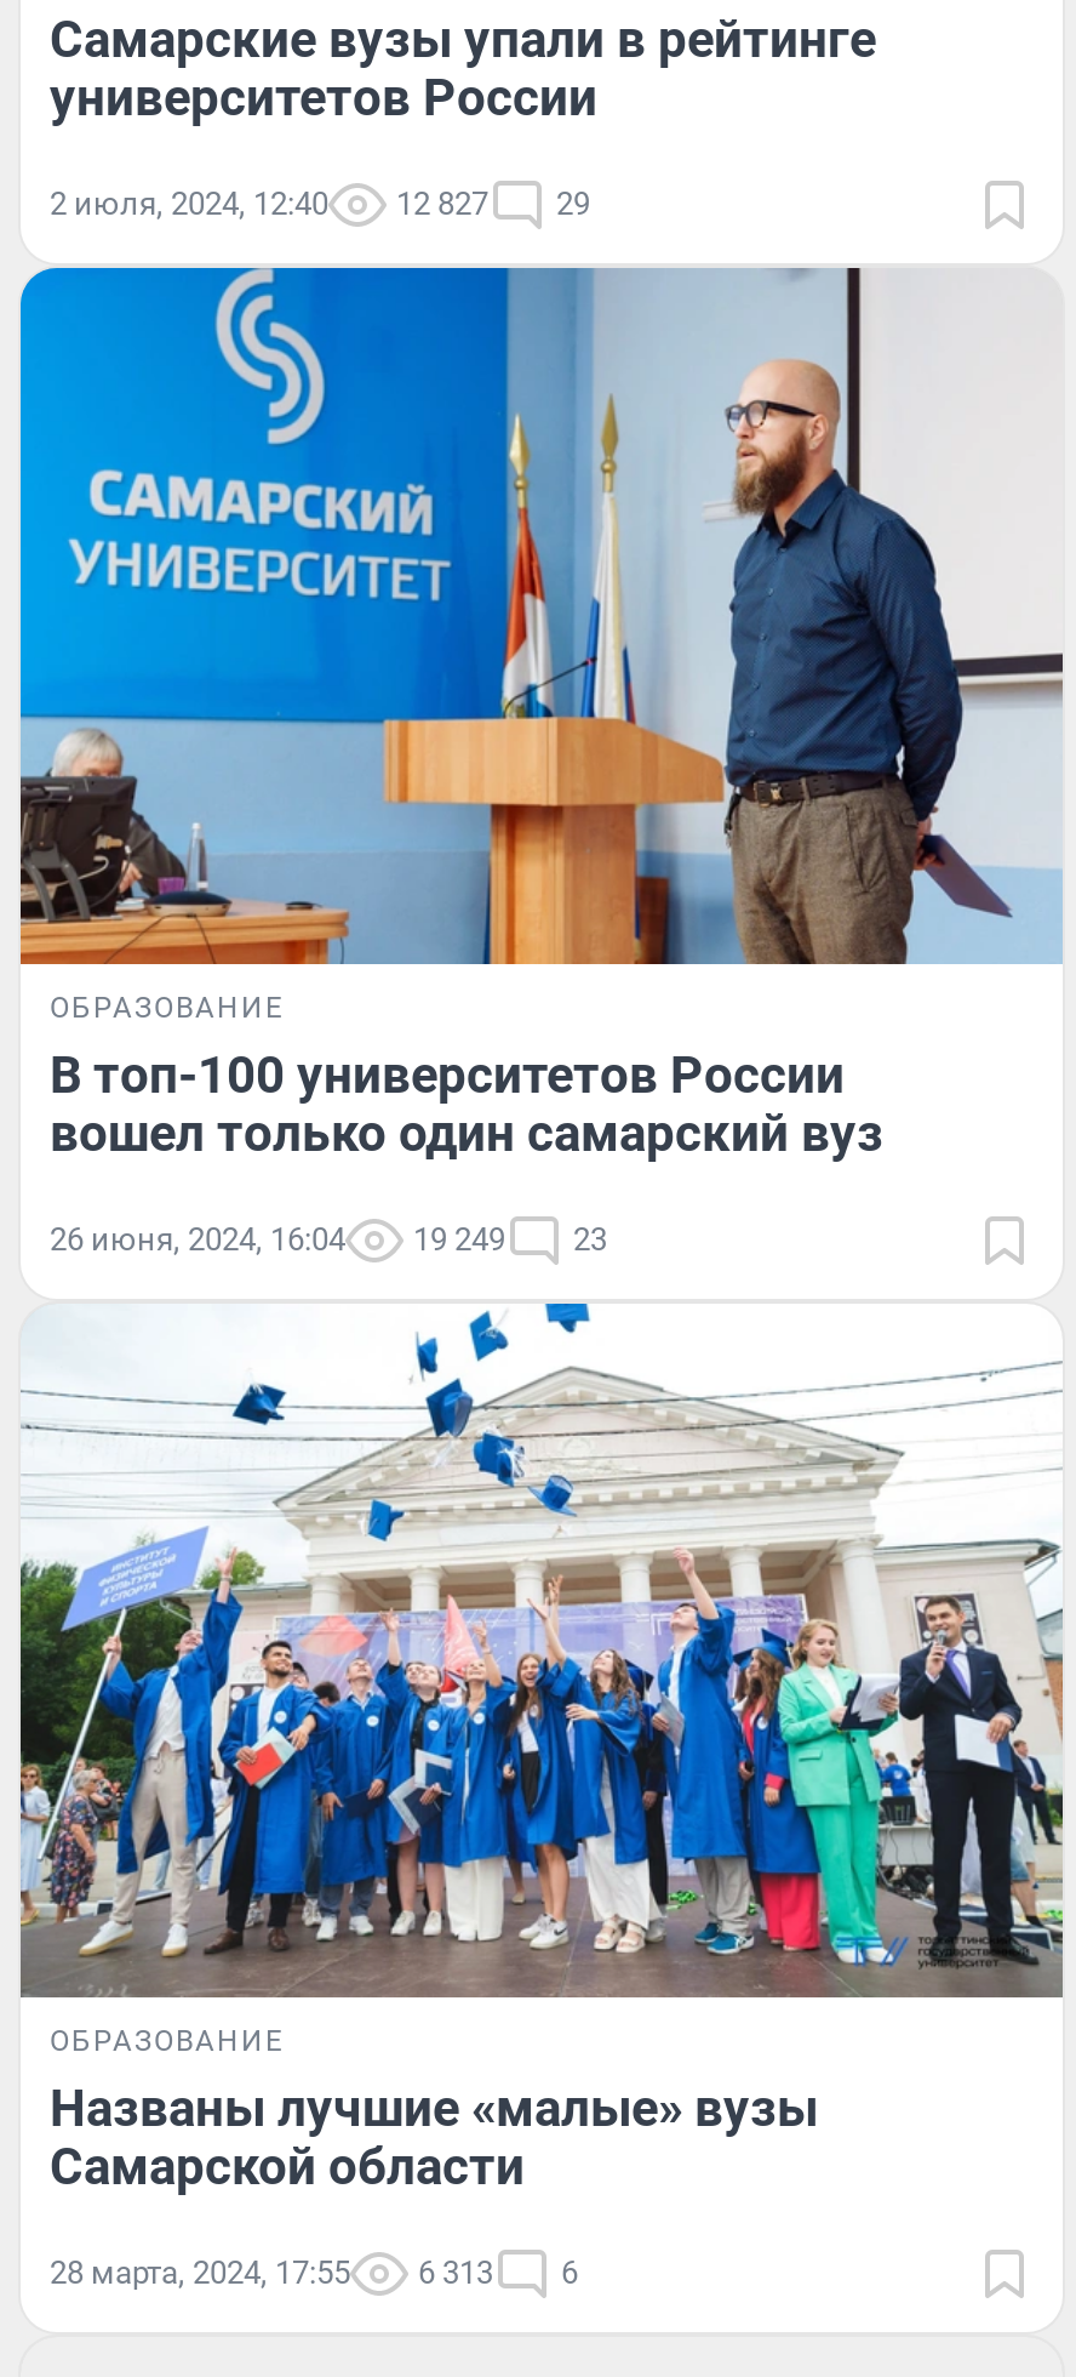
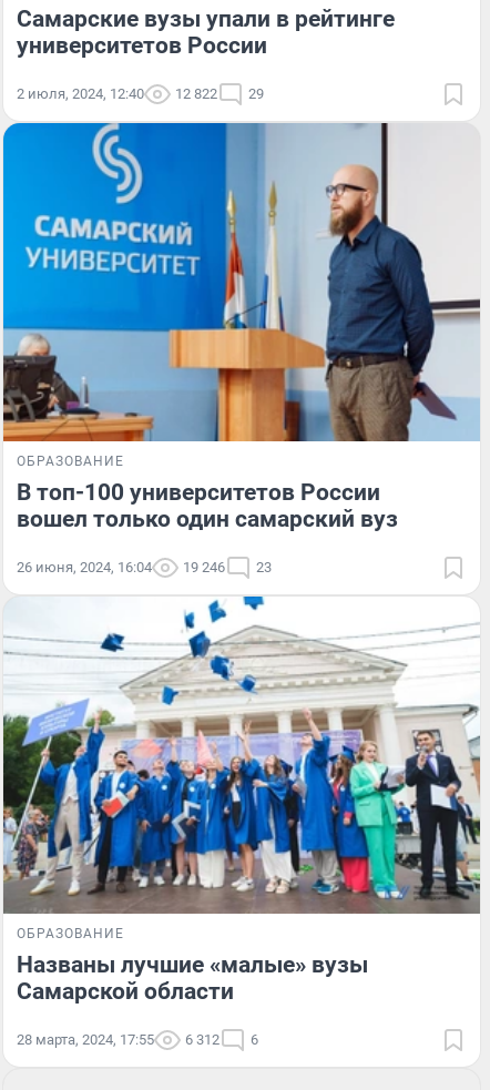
- 2 июля, 2024, 12:40 12 827 29
+ 2 июля, 2024, 12:40 12 822 29

- 26 июня, 2024, 16:04 19 249 23
+ 26 июня, 2024, 16:04 19 246 23

- 28 марта, 2024, 17:55 6 313 6
+ 28 марта, 2024, 17:55 6 312 6
